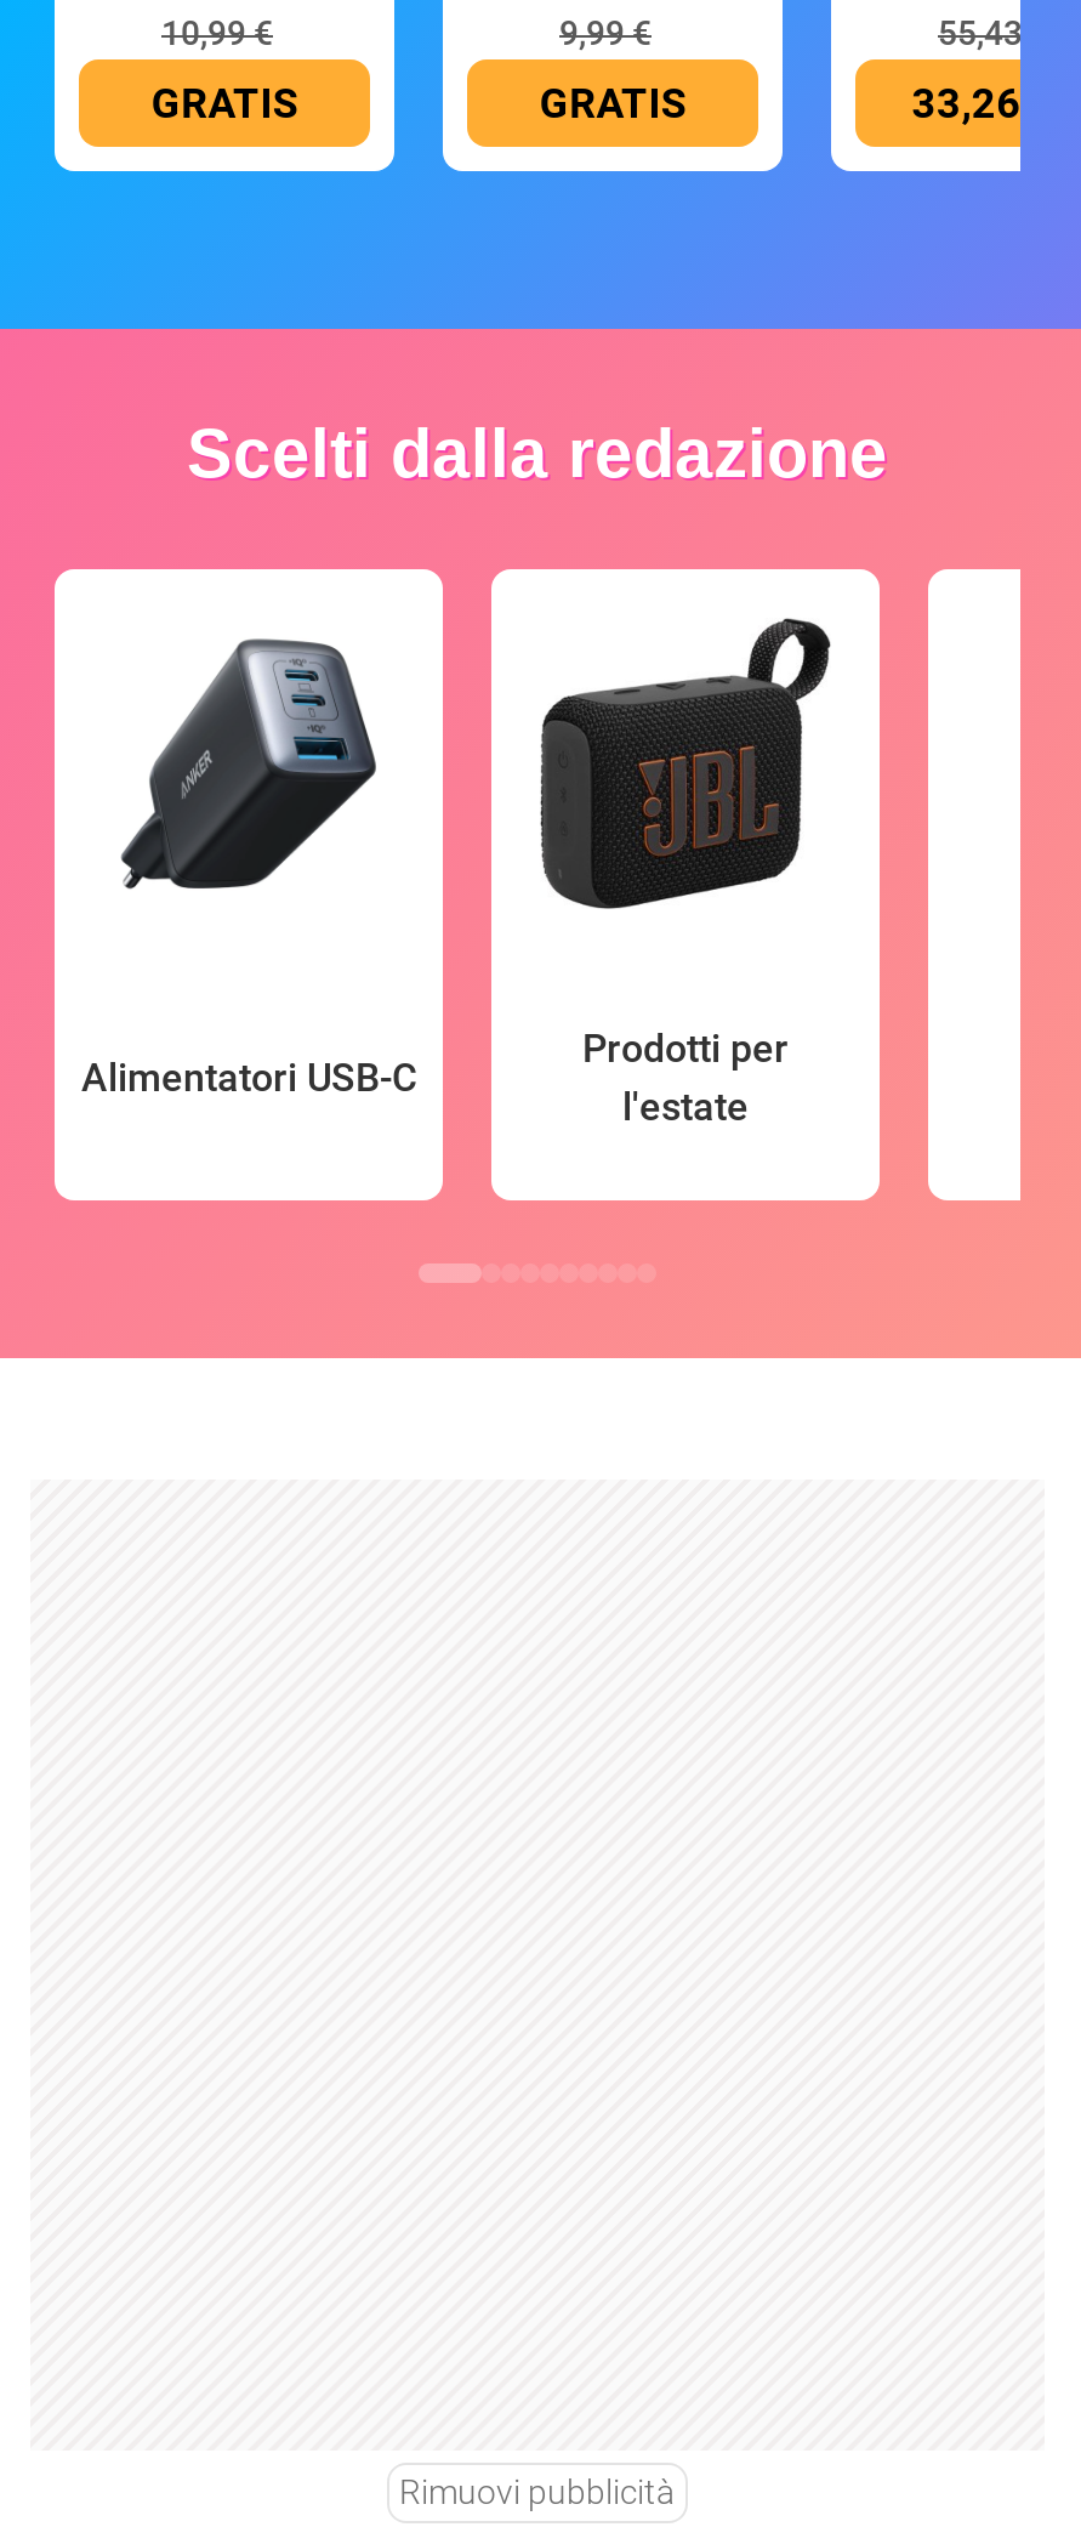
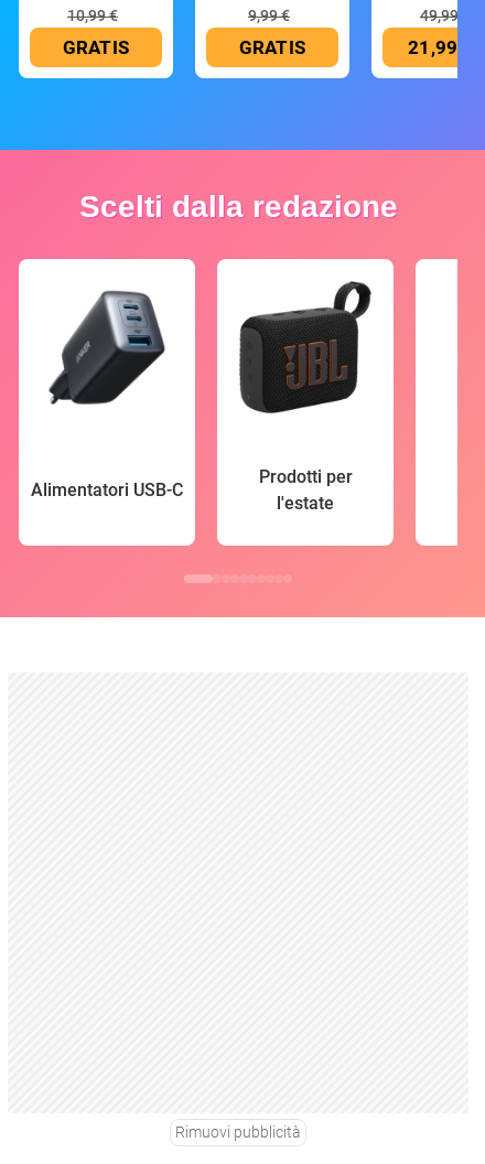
- 55,43 €
+ 49,99 €

- 33,26 €
+ 21,99 €
